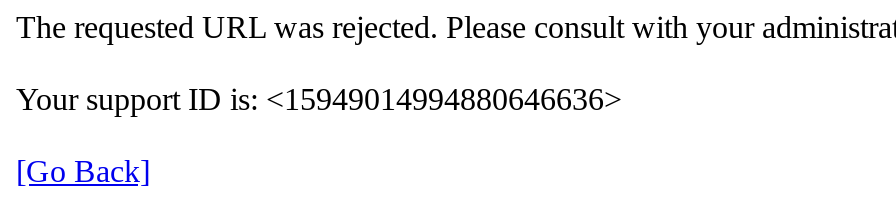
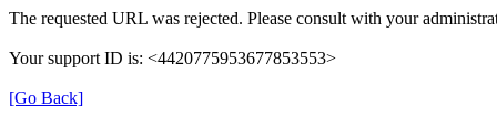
- Your support ID is: <15949014994880646636>
+ Your support ID is: <4420775953677853553>
